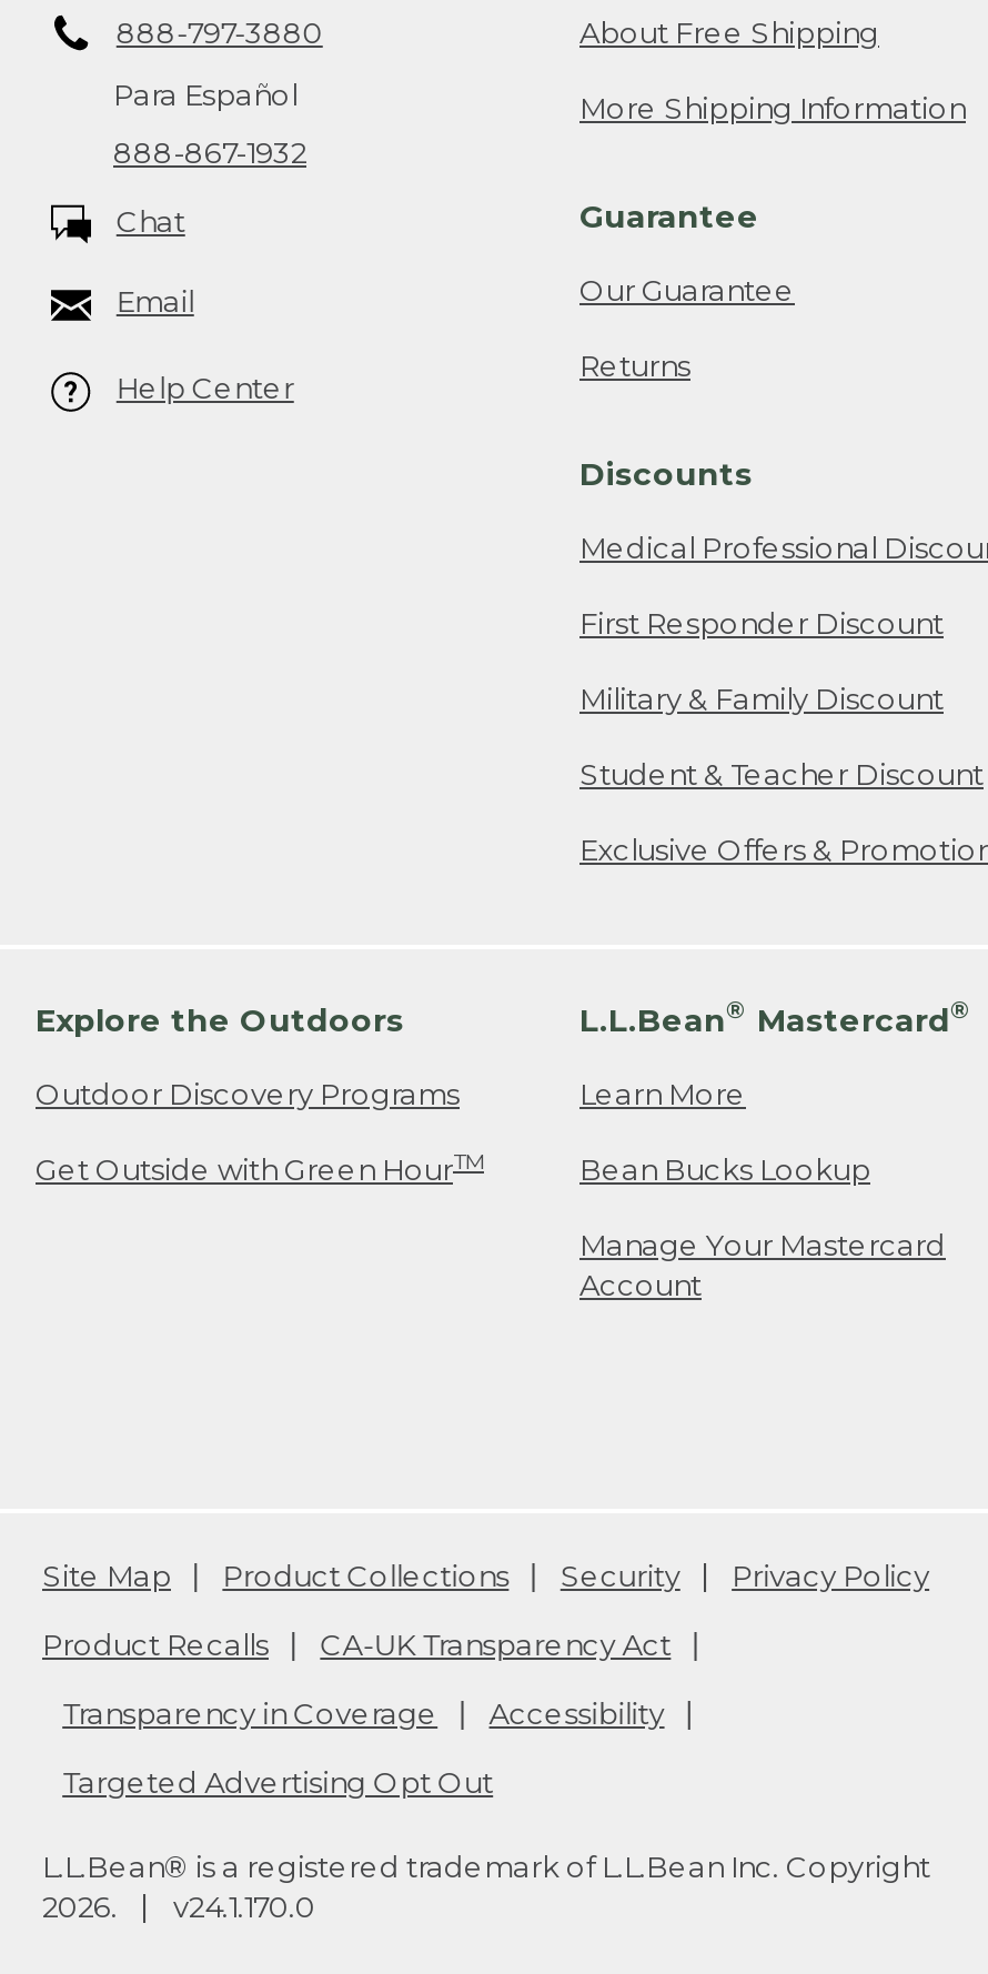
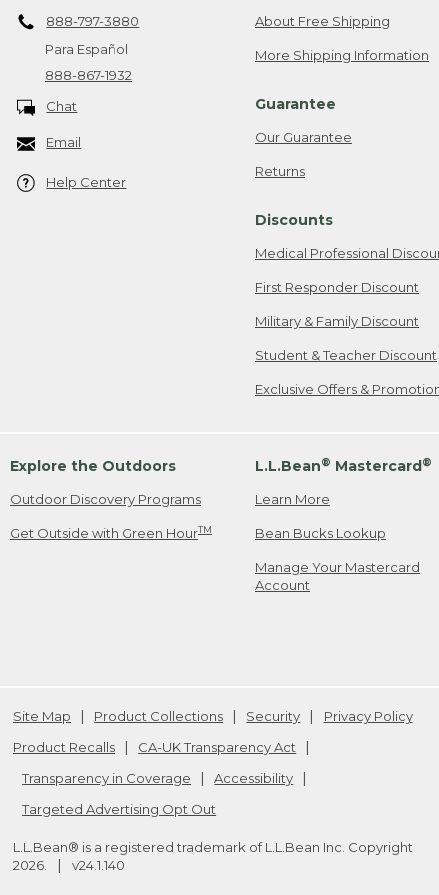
- 2026. v24.1.170.0
+ 2026. v24.1.140
